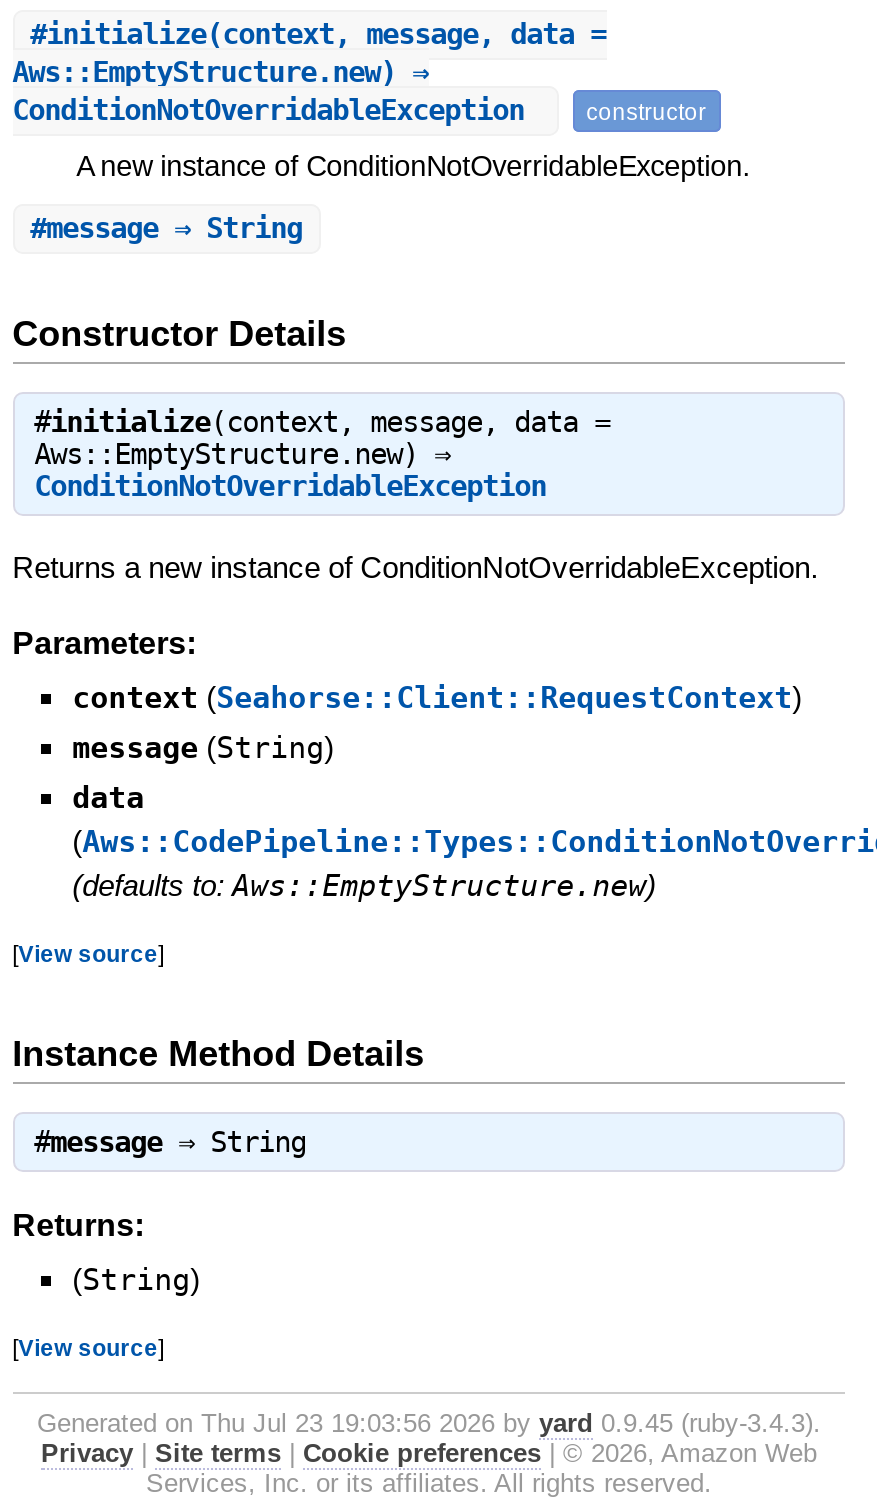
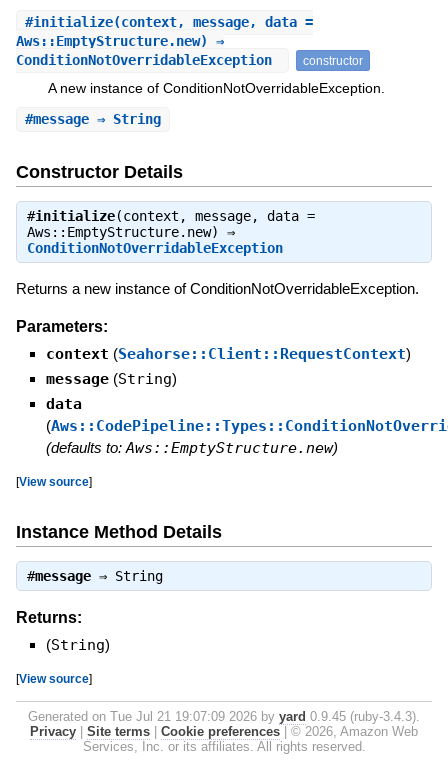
- Generated on Thu Jul 23 19:03:56 2026 by yard 0.9.45 (ruby-3.4.3).
+ Generated on Tue Jul 21 19:07:09 2026 by yard 0.9.45 (ruby-3.4.3).
